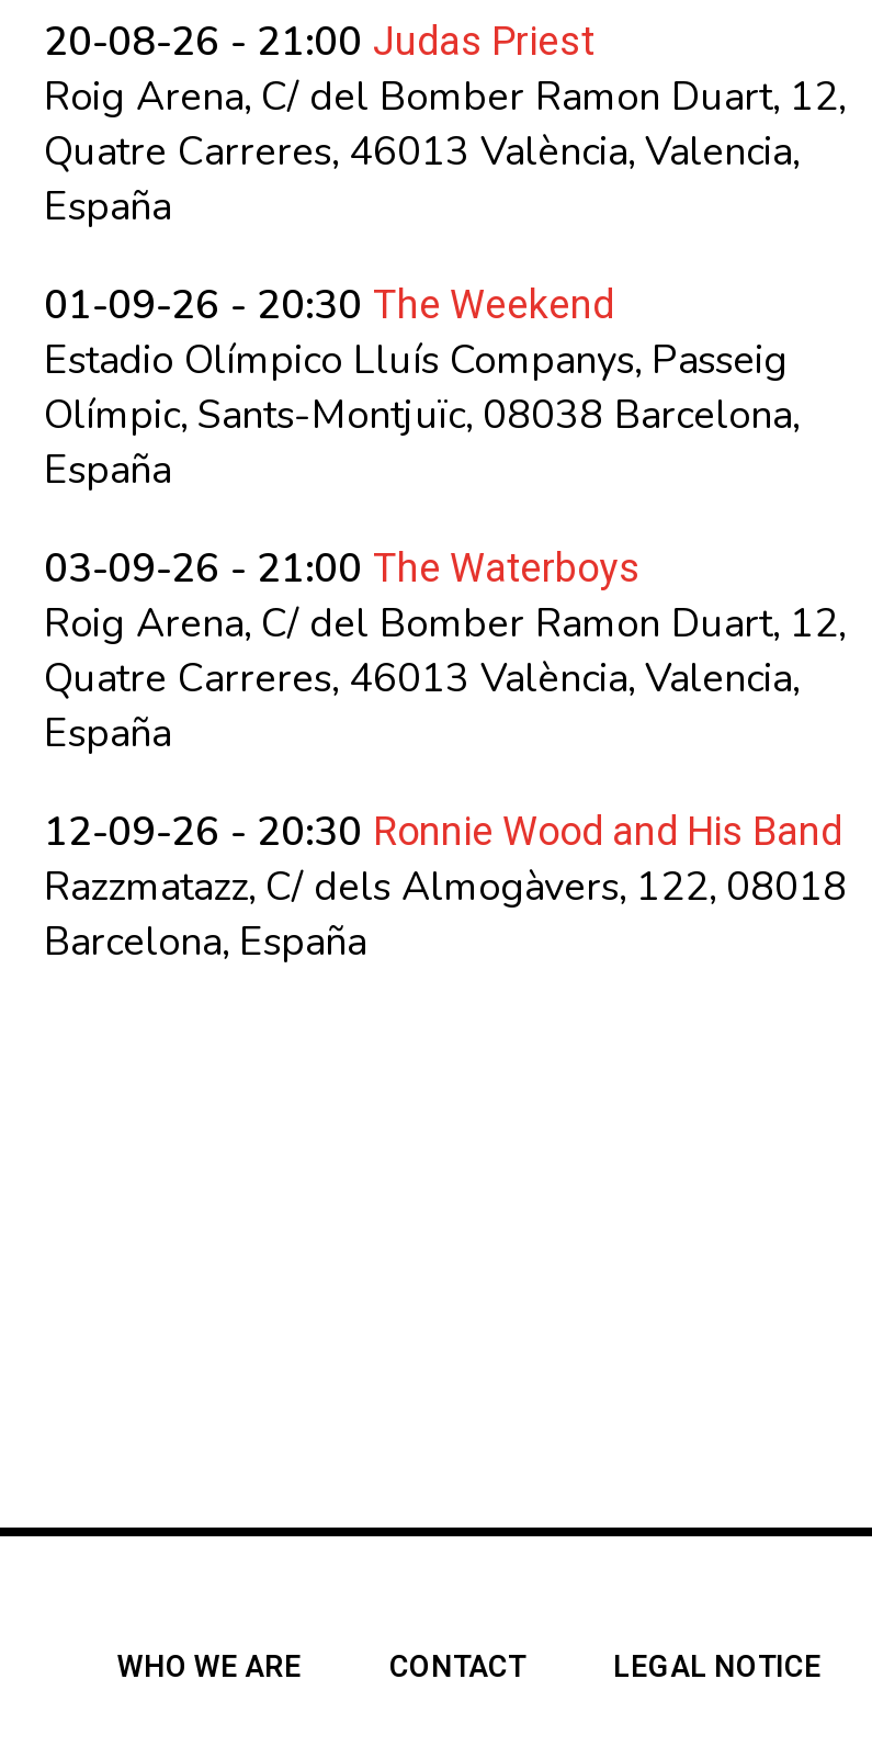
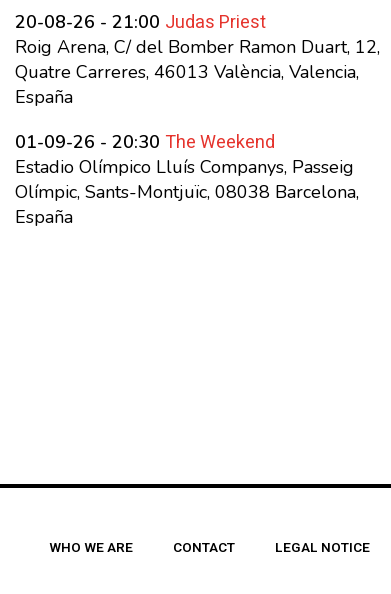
- 03-09-26 - 21:00 The Waterboys
- Roig Arena, C/ del Bomber Ramon Duart, 12,
- Quatre Carreres, 46013 València, Valencia,
- España
- 12-09-26 - 20:30 Ronnie Wood and His Band
- Razzmatazz, C/ dels Almogàvers, 122, 08018
- Barcelona, España
